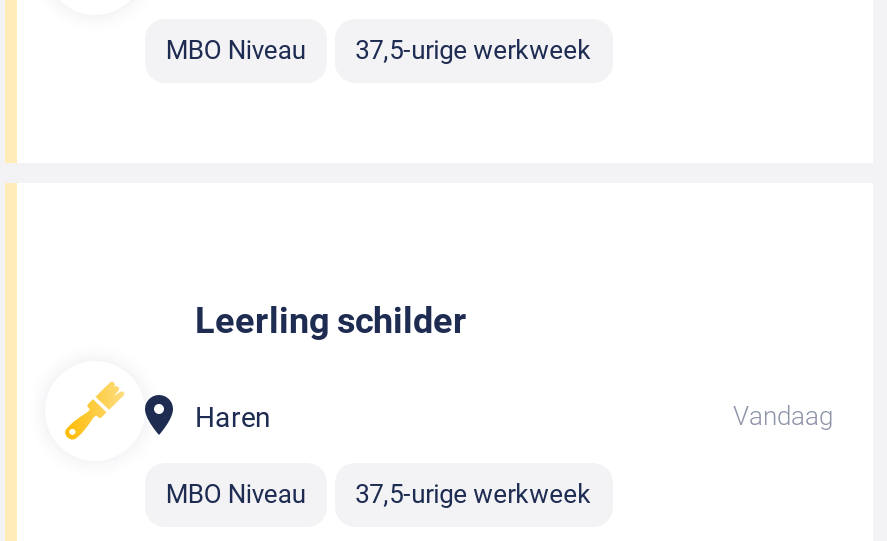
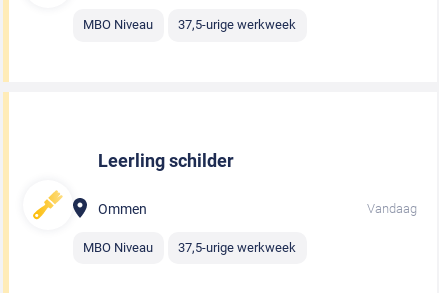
- Haren
+ Ommen
